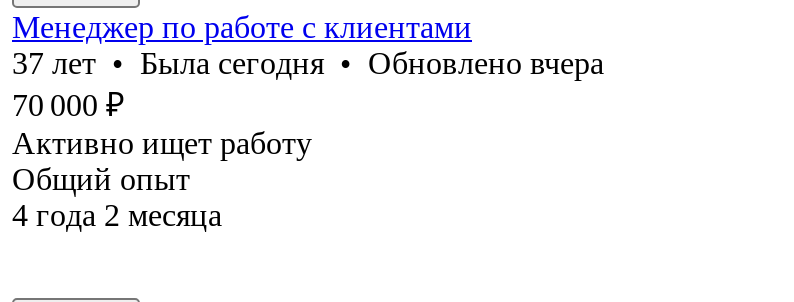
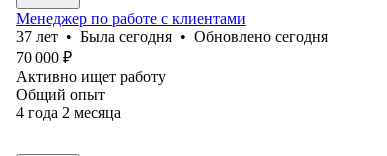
- 37 лет • Была сегодня • Обновлено вчера
+ 37 лет • Была сегодня • Обновлено сегодня
